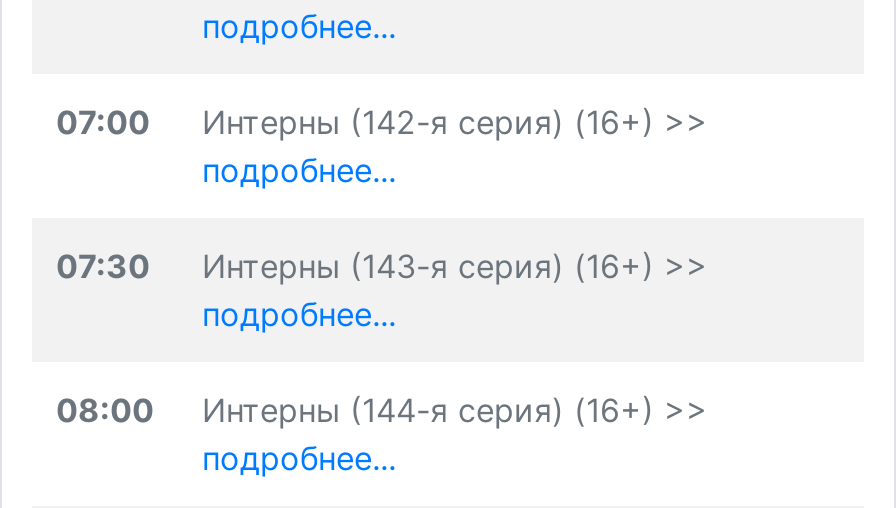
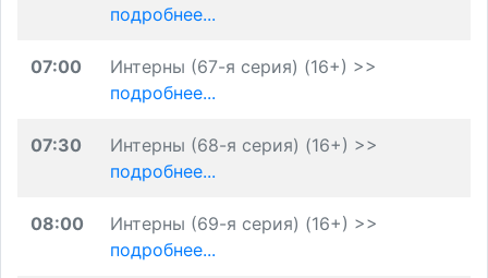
- Интерны (142-я серия) (16+) >>
+ Интерны (67-я серия) (16+) >>

- Интерны (143-я серия) (16+) >>
+ Интерны (68-я серия) (16+) >>

- Интерны (144-я серия) (16+) >>
+ Интерны (69-я серия) (16+) >>
